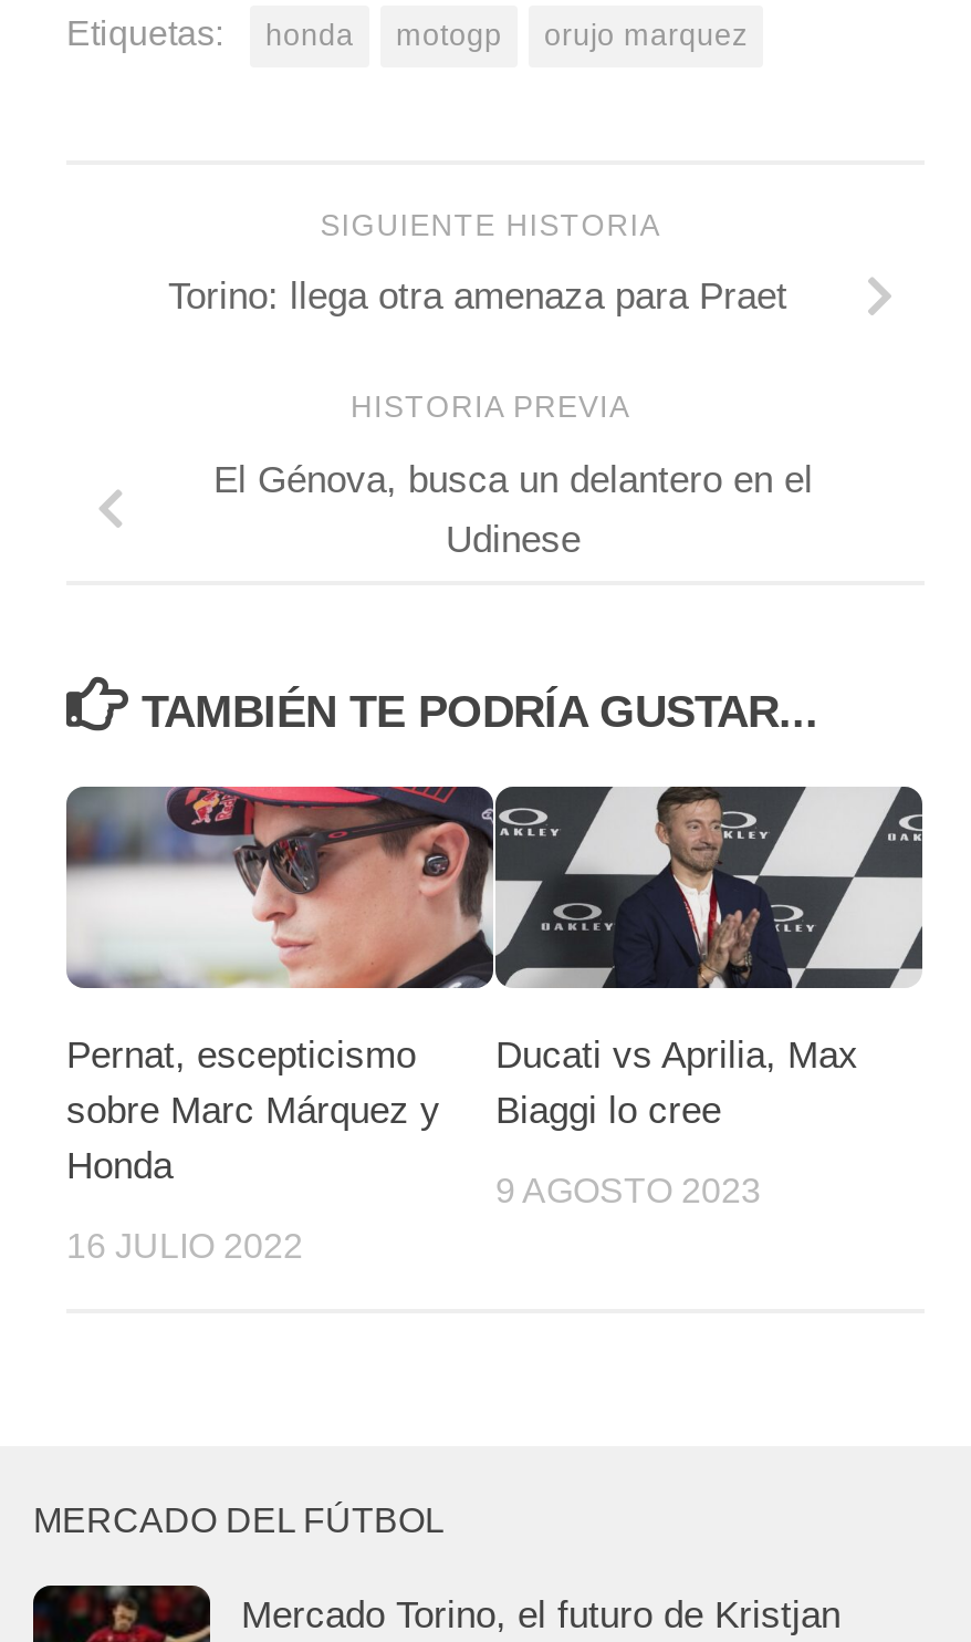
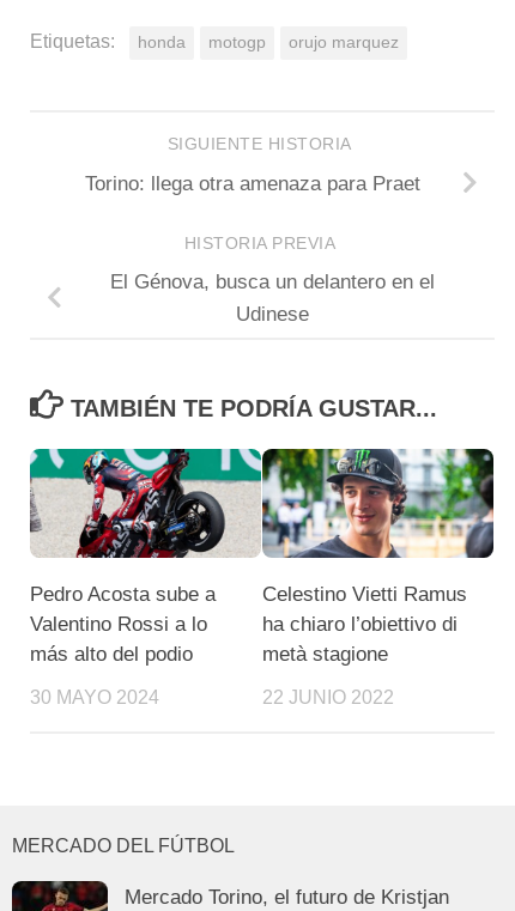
- [image]
- Pernat, escepticismo
- sobre Marc Márquez y
- Honda
+ [image]
+ Pedro Acosta sube a
+ Valentino Rossi a lo
+ más alto del podio

- Ducati vs Aprilia, Max
- Biaggi lo cree
+ Celestino Vietti Ramus
+ ha chiaro l’obiettivo di
+ metà stagione

- 9 AGOSTO 2023
+ 22 JUNIO 2022

- 16 JULIO 2022
+ 30 MAYO 2024
